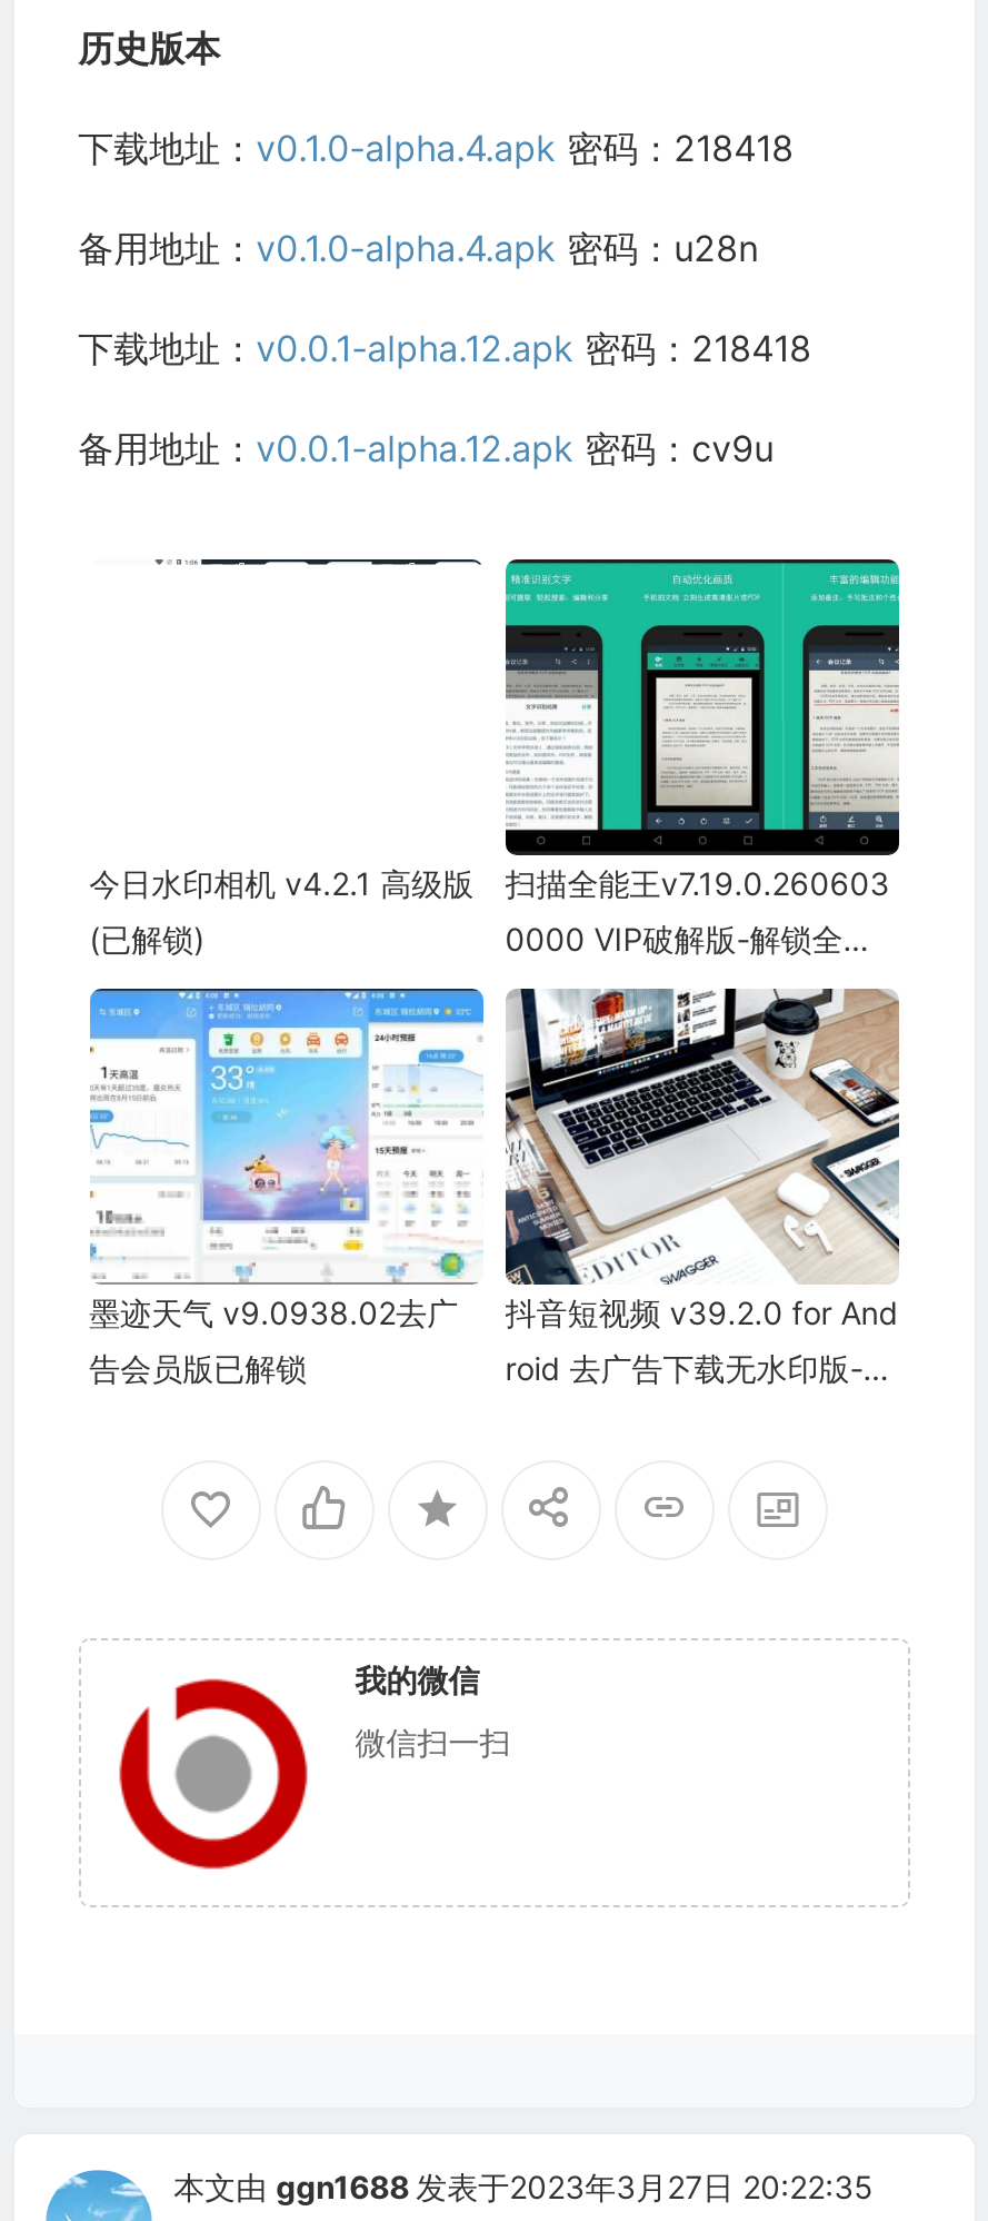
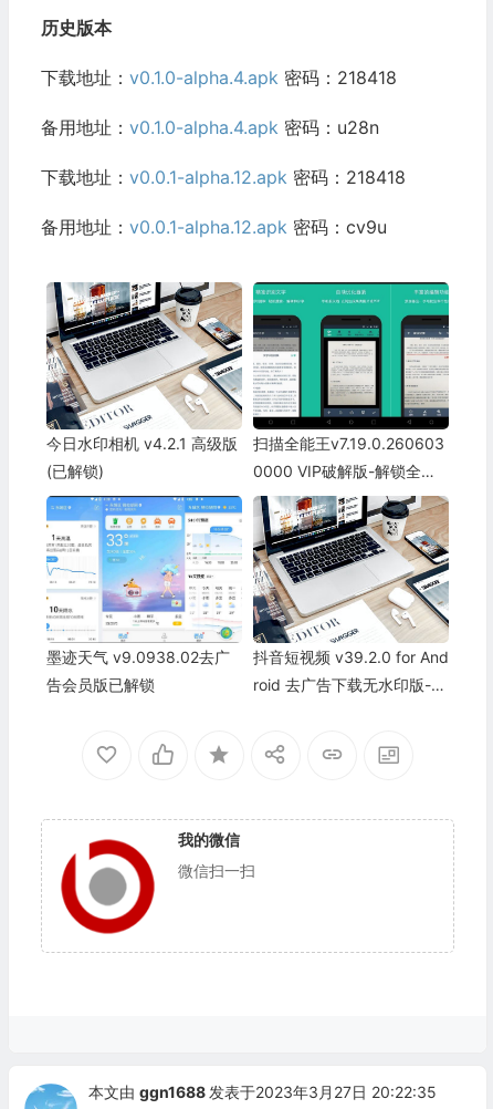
+ [image]
